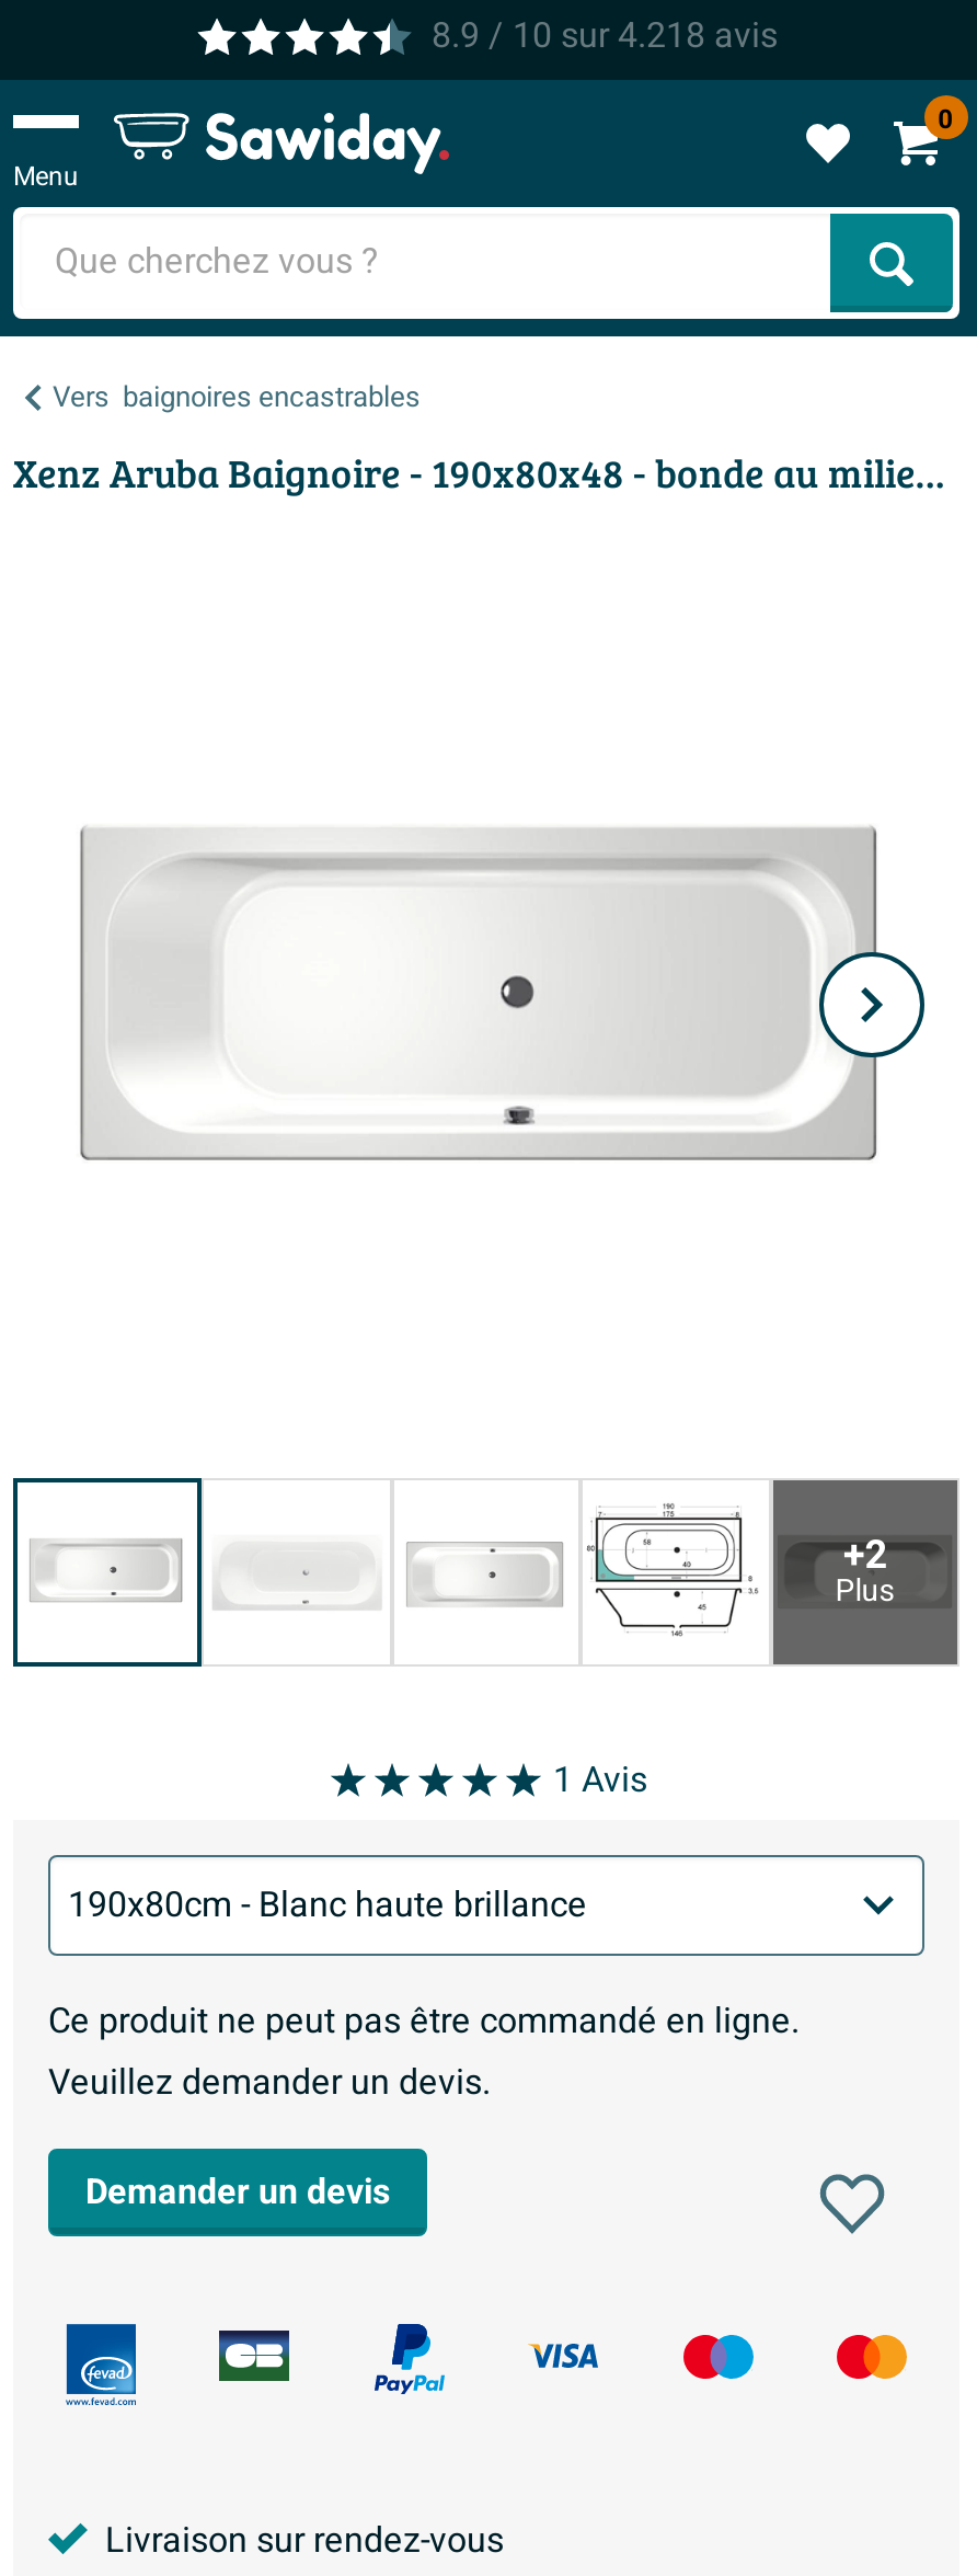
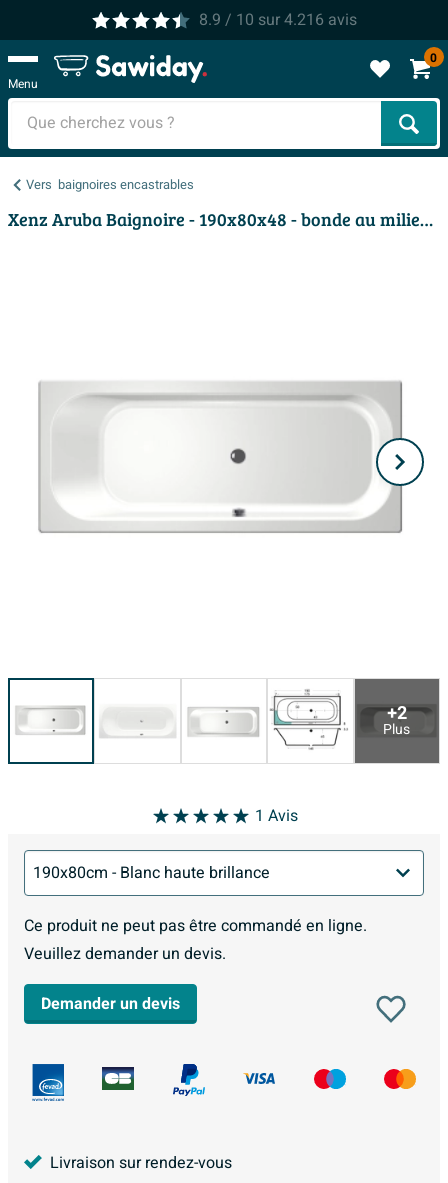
- 8.9 / 10 sur4.218 avis
+ 8.9 / 10 sur4.216 avis
